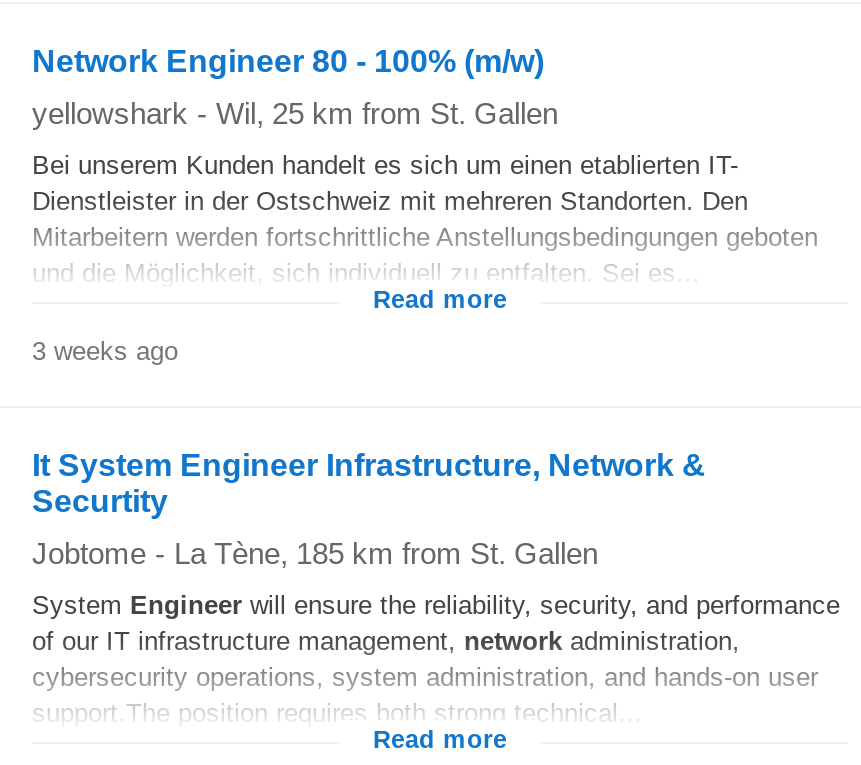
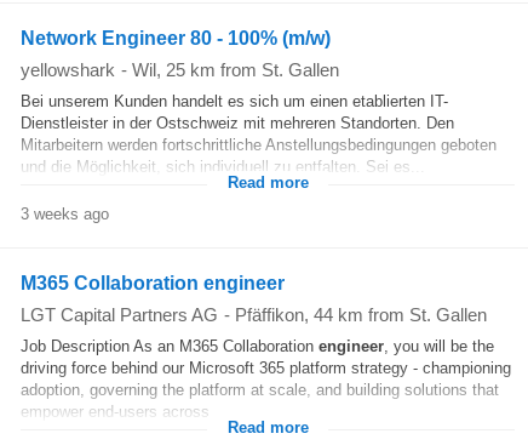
- It System Engineer Infrastructure, Network &
- Securtity
+ M365 Collaboration engineer

- Jobtome - La Tène, 185 km from St. Gallen
+ LGT Capital Partners AG - Pfäffikon, 44 km from St. Gallen

- System Engineer will ensure the reliability, security, and performance
- of our IT infrastructure management, network administration,
- cybersecurity operations, system administration, and hands-on user
- support.The position requires both strong technical...
+ Job Description As an M365 Collaboration engineer, you will be the
+ driving force behind our Microsoft 365 platform strategy - championing
+ adoption, governing the platform at scale, and building solutions that
+ empower end-users across...
